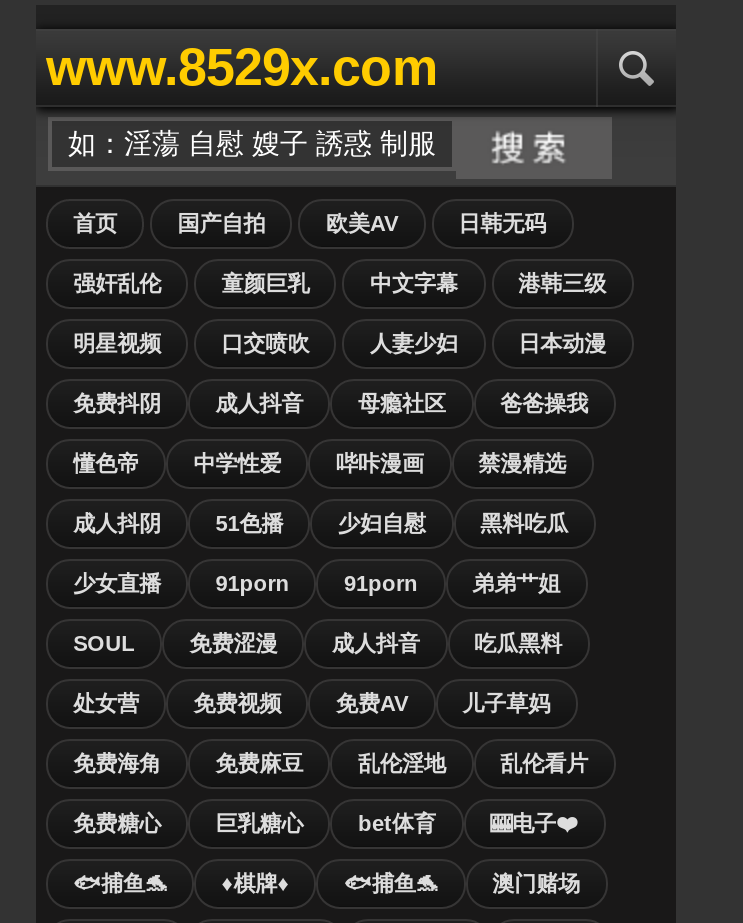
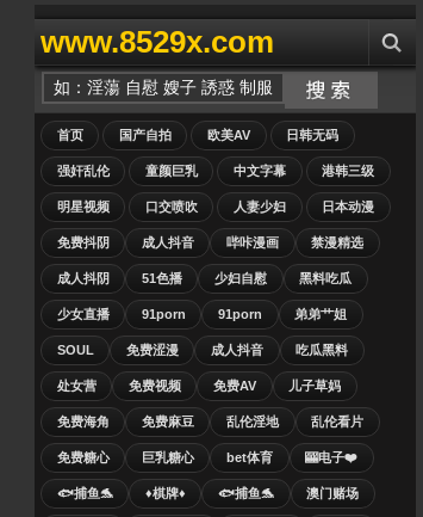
- 母瘾社区
- 爸爸操我
- 懂色帝
- 中学性爱
